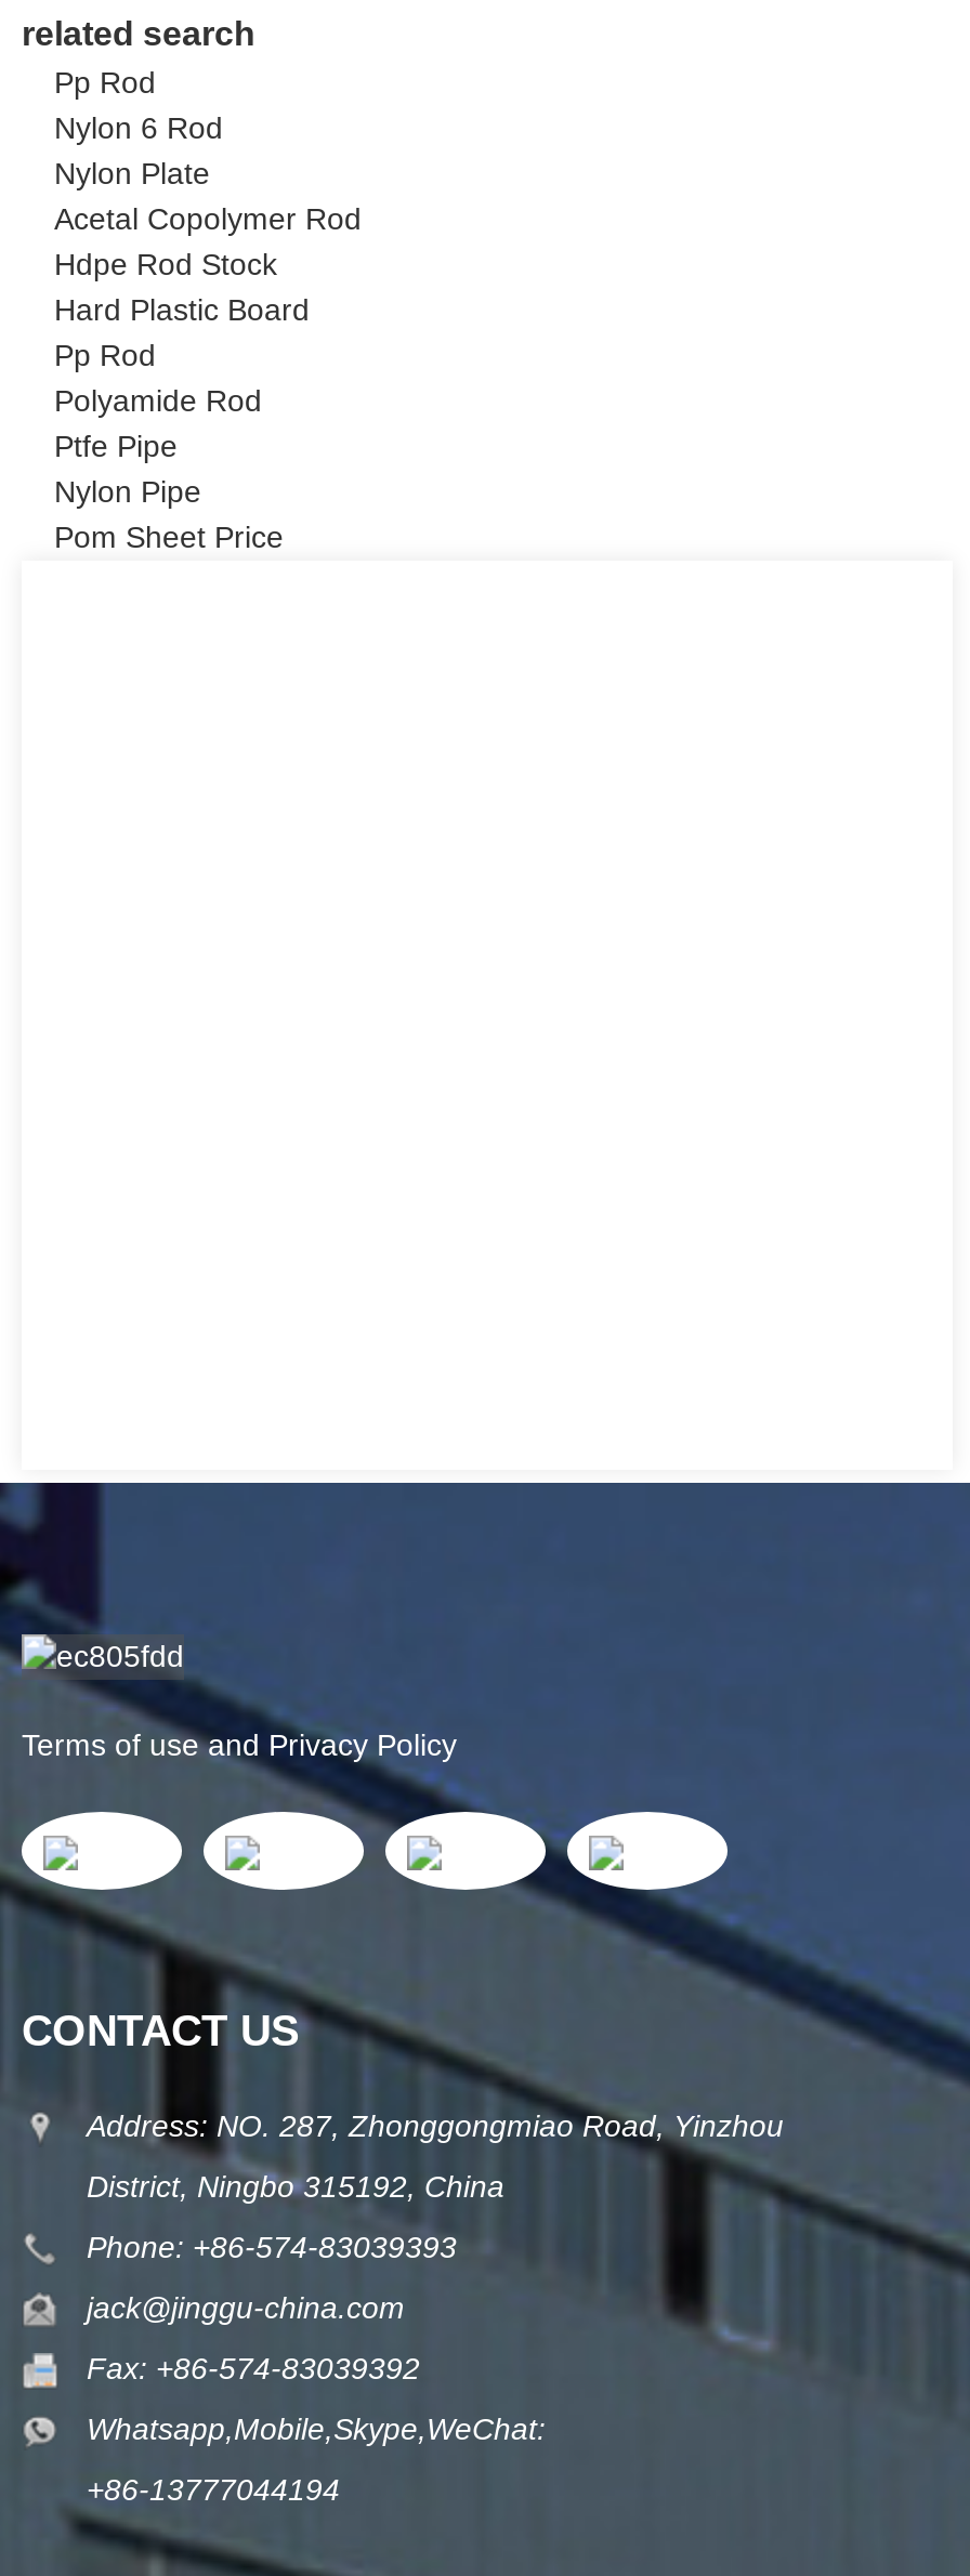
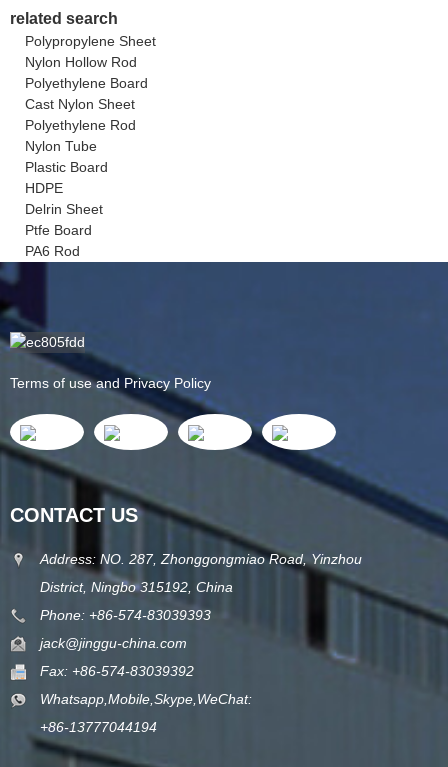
- Pp Rod
- Nylon 6 Rod
- Nylon Plate
- Acetal Copolymer Rod
- Hdpe Rod Stock
- Hard Plastic Board
- Pp Rod
- Polyamide Rod
- Ptfe Pipe
- Nylon Pipe
- Pom Sheet Price
+ Polypropylene Sheet
+ Nylon Hollow Rod
+ Polyethylene Board
+ Cast Nylon Sheet
+ Polyethylene Rod
+ Nylon Tube
+ Plastic Board
+ HDPE
+ Delrin Sheet
+ Ptfe Board
+ PA6 Rod
